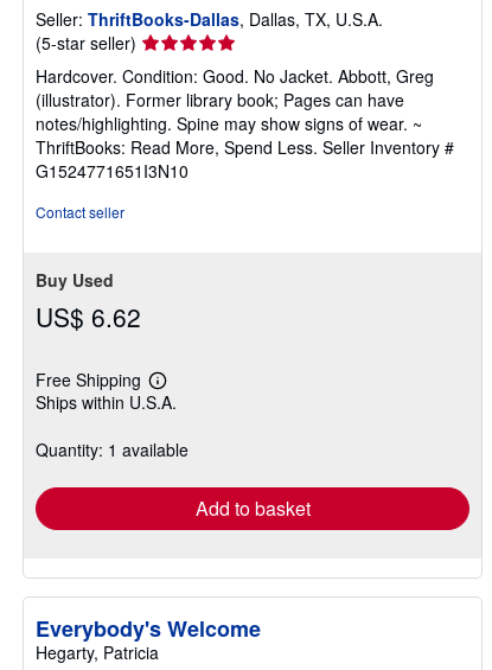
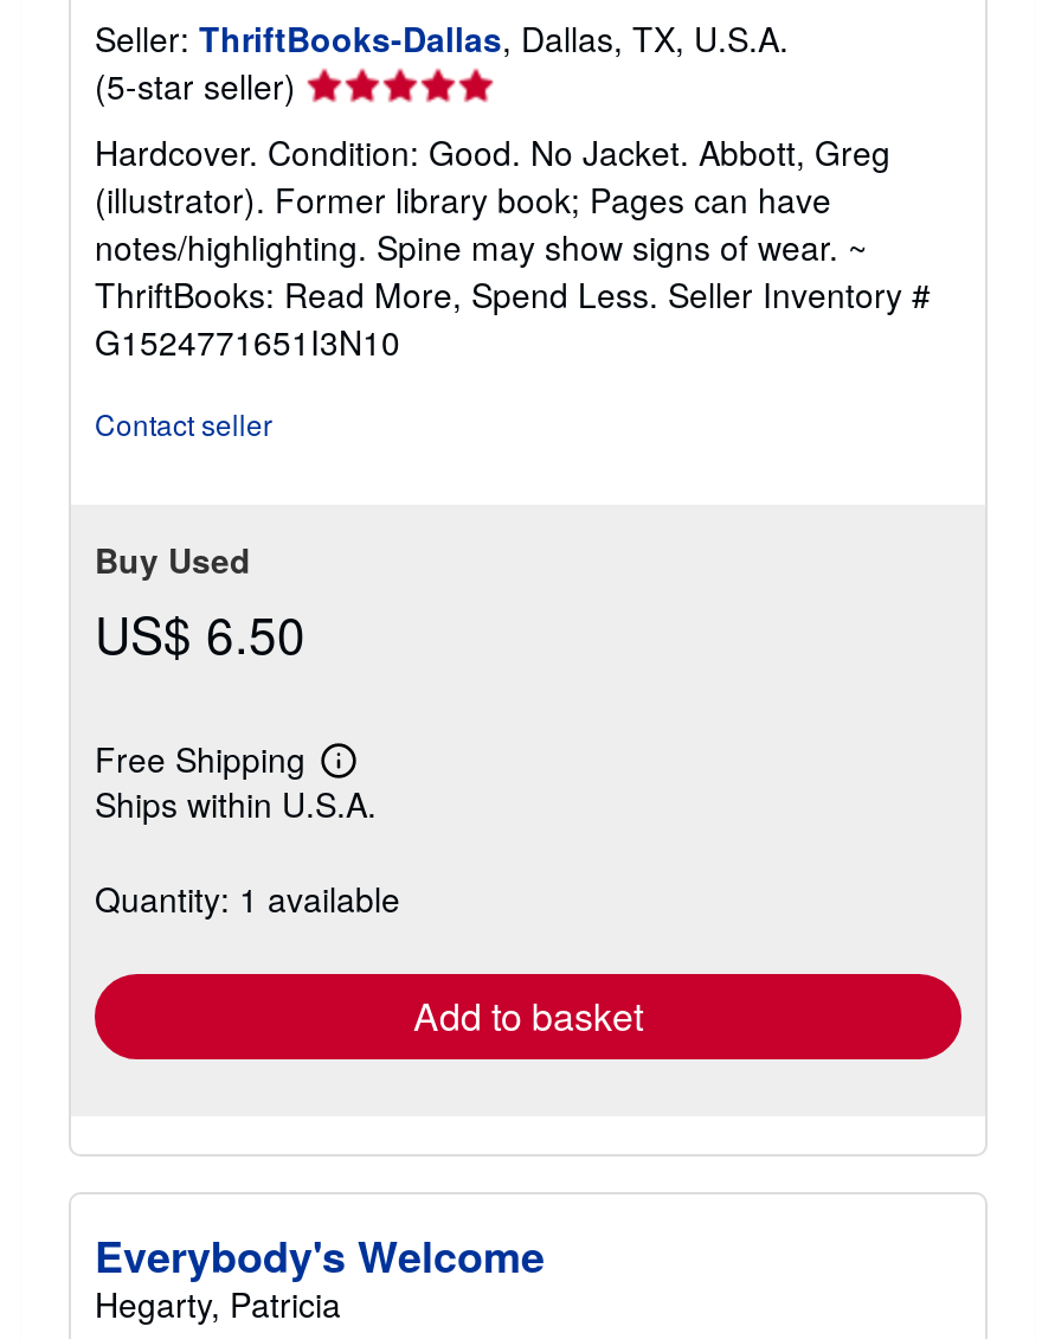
- US$ 6.62
+ US$ 6.50
